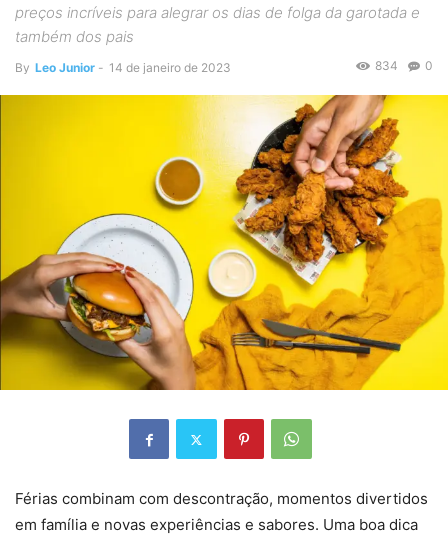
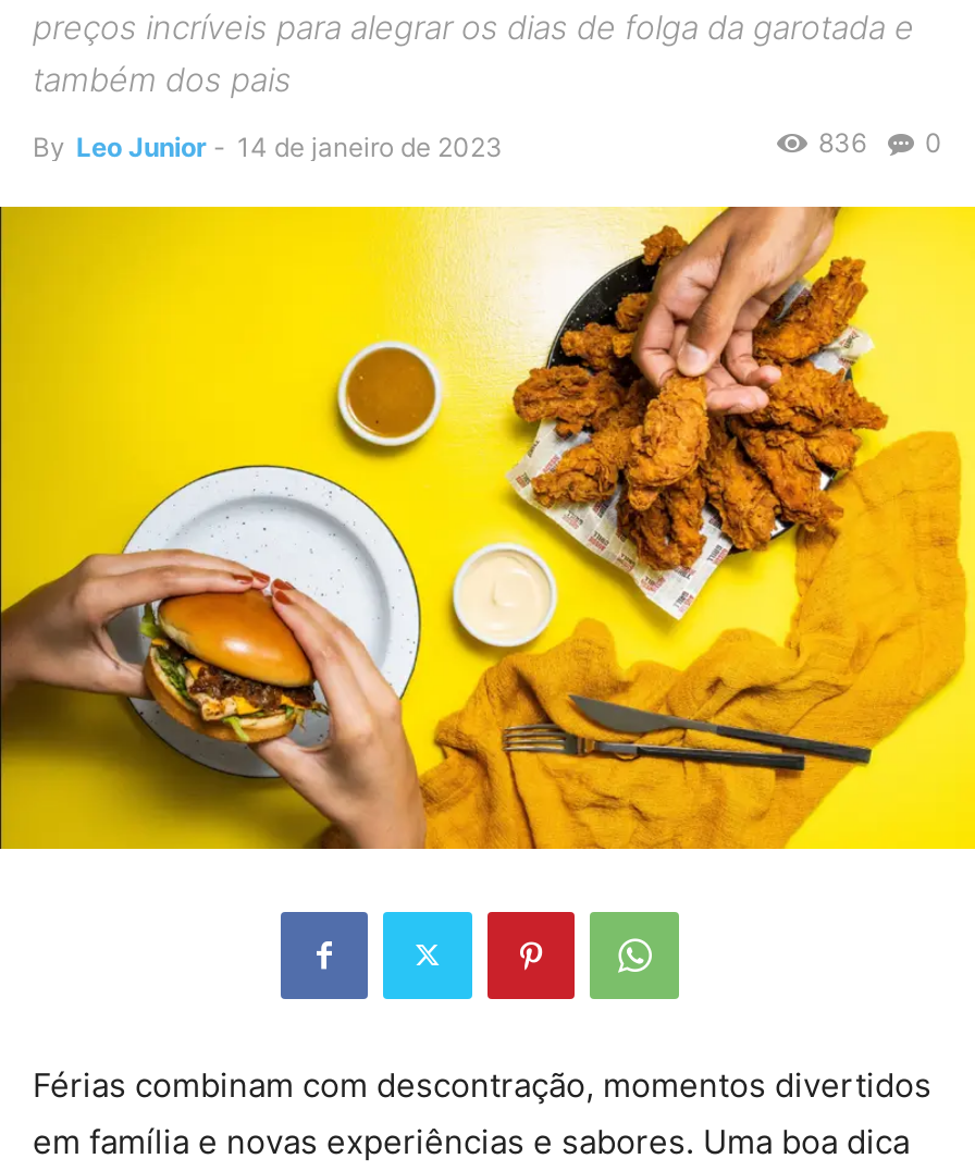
- 834 0
+ 836 0
